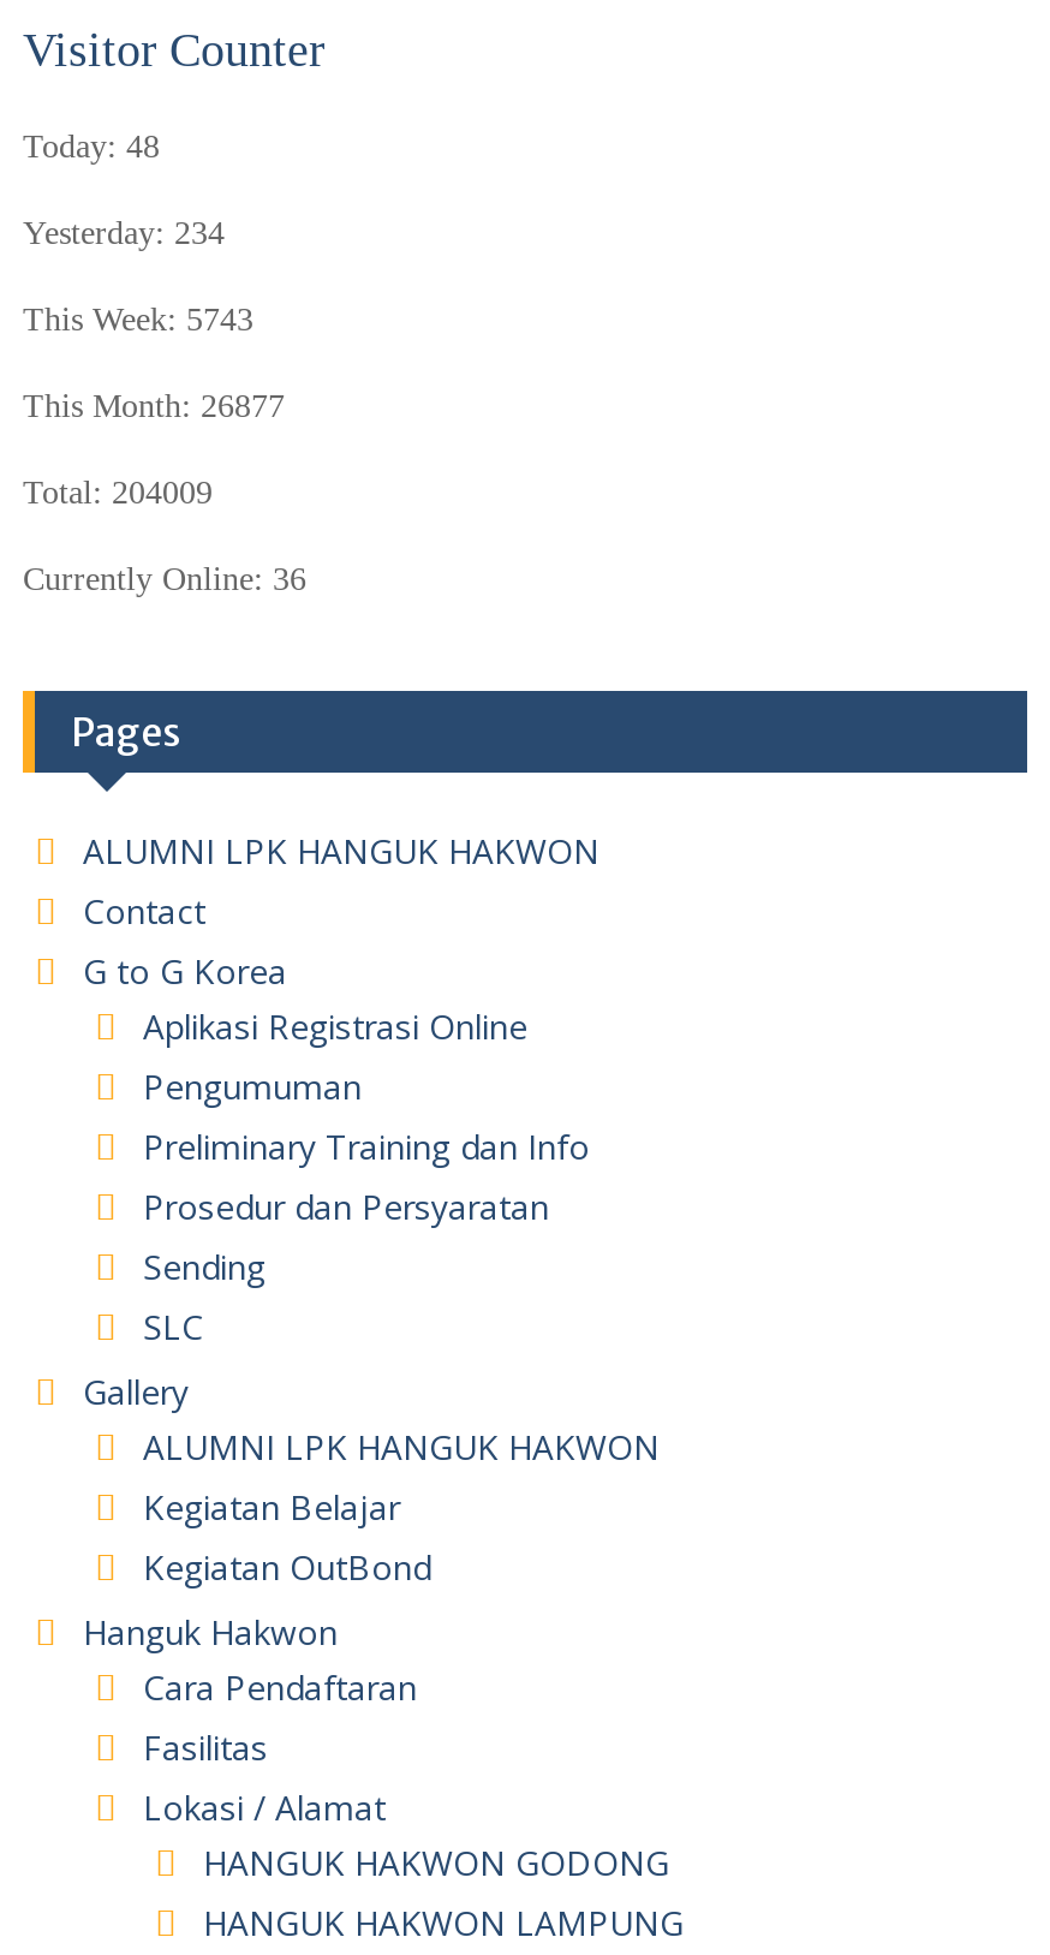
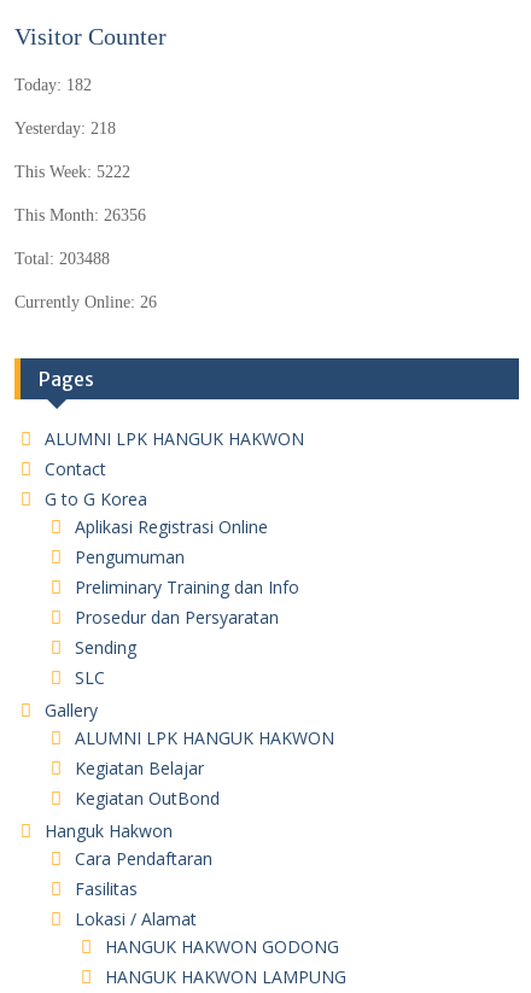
- Today: 48
+ Today: 182

- Yesterday: 234
+ Yesterday: 218

- This Week: 5743
+ This Week: 5222

- This Month: 26877
+ This Month: 26356

- Total: 204009
+ Total: 203488

- Currently Online: 36
+ Currently Online: 26
